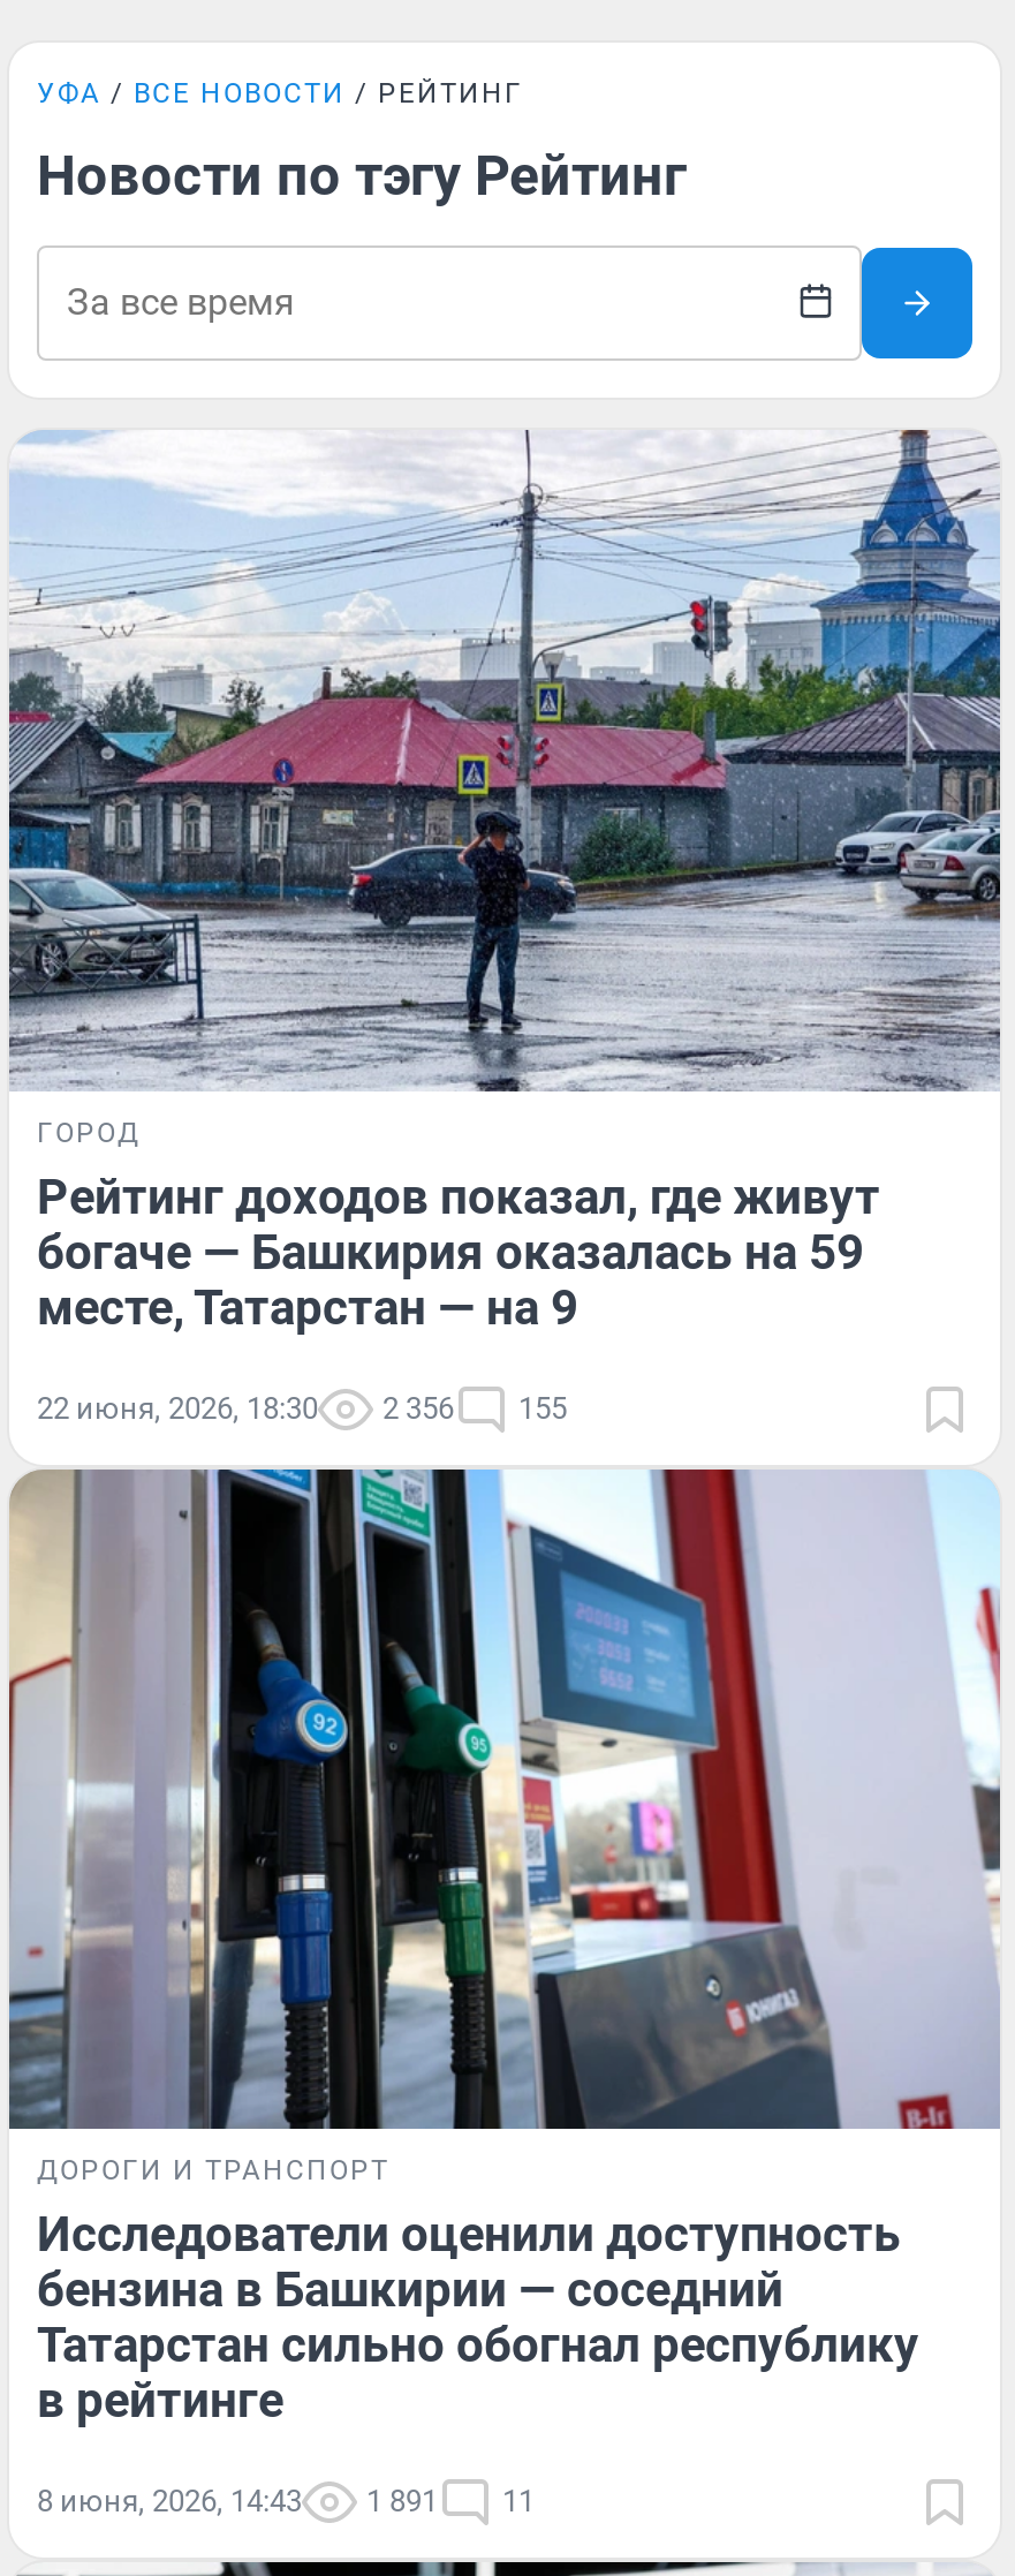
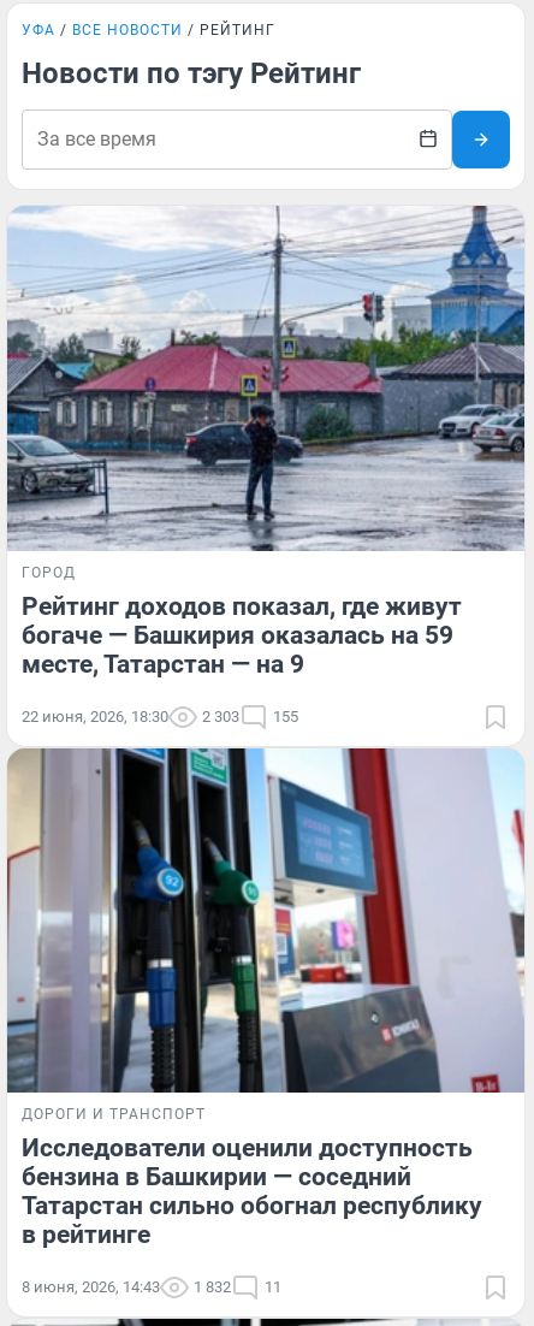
- 22 июня, 2026, 18:30 2 356 155
+ 22 июня, 2026, 18:30 2 303 155

- 8 июня, 2026, 14:43 1 891 11
+ 8 июня, 2026, 14:43 1 832 11
